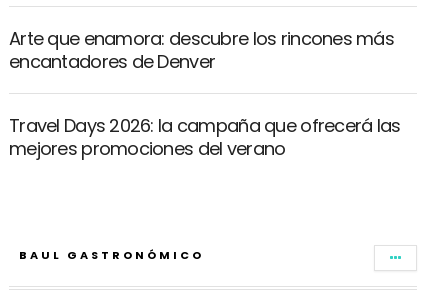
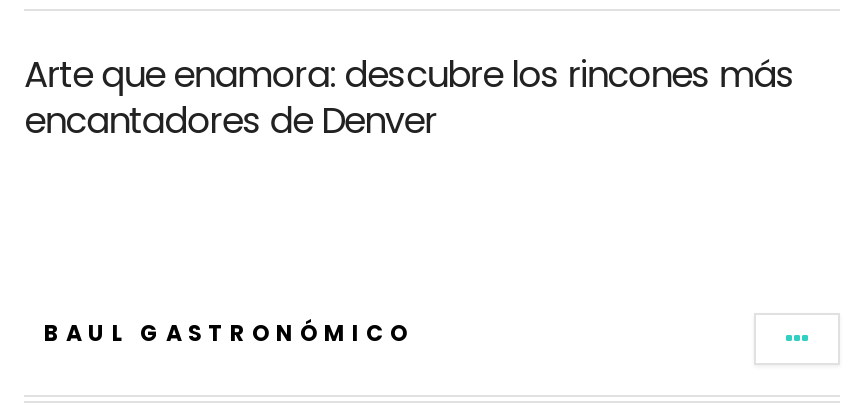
- Travel Days 2026: la campaña que ofrecerá las
- mejores promociones del verano
